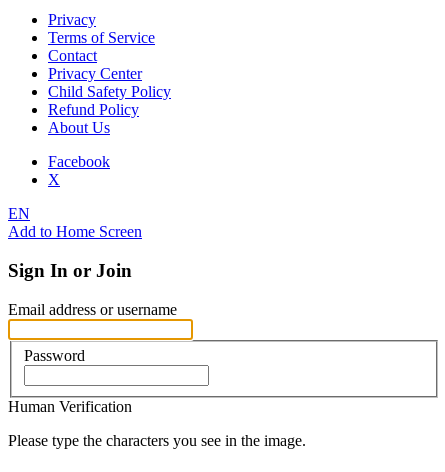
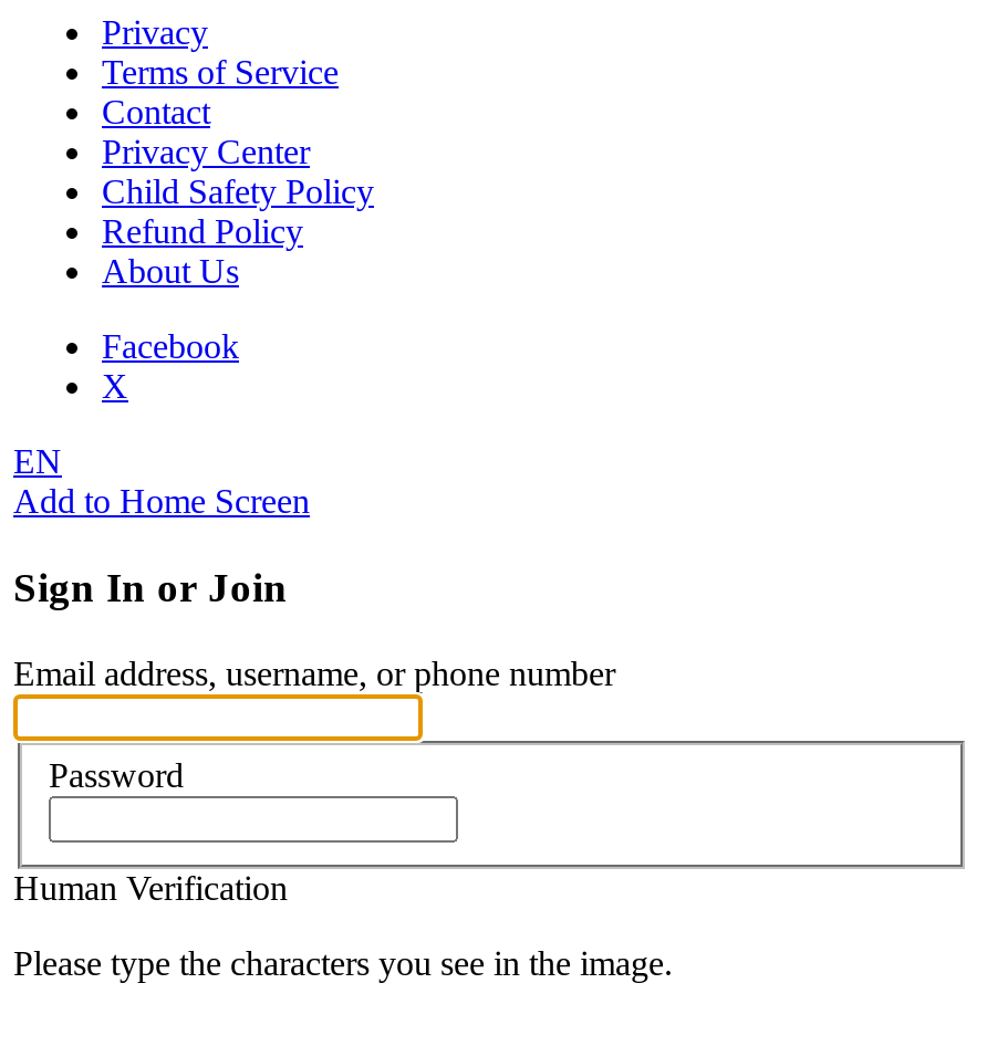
- Email address or username
+ Email address, username, or phone number
